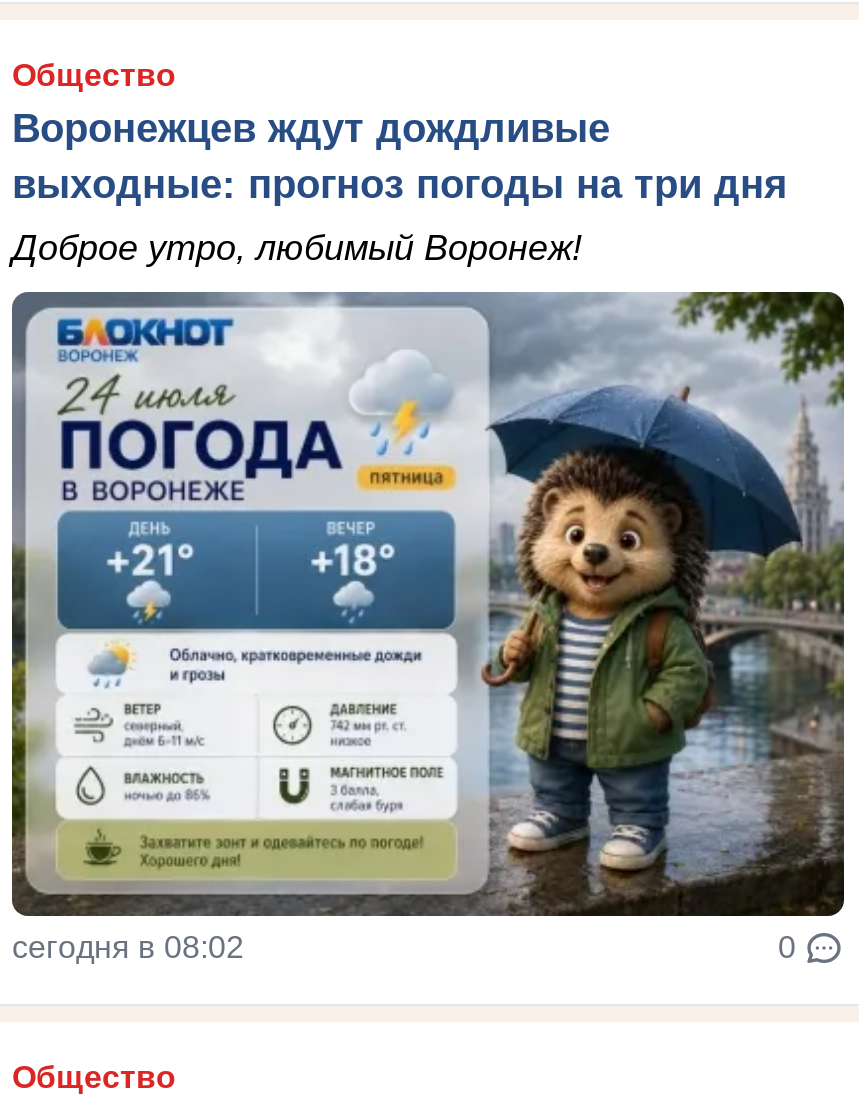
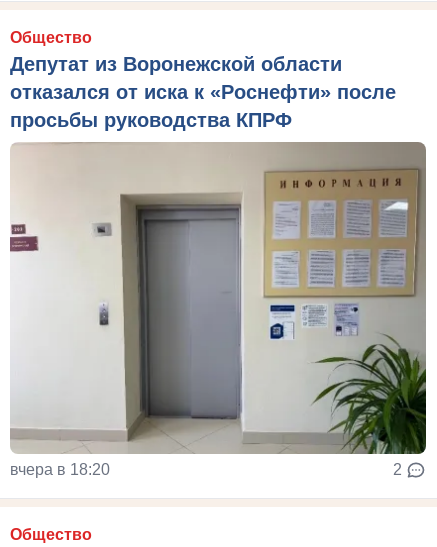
- Воронежцев ждут дождливые
- выходные: прогноз погоды на три дня
- Доброе утро, любимый Воронеж!
+ Депутат из Воронежской области
+ отказался от иска к «Роснефти» после
+ просьбы руководства КПРФ

- [image]
- сегодня в 08:02
- 0
+ [image]
+ вчера в 18:20
+ 2
